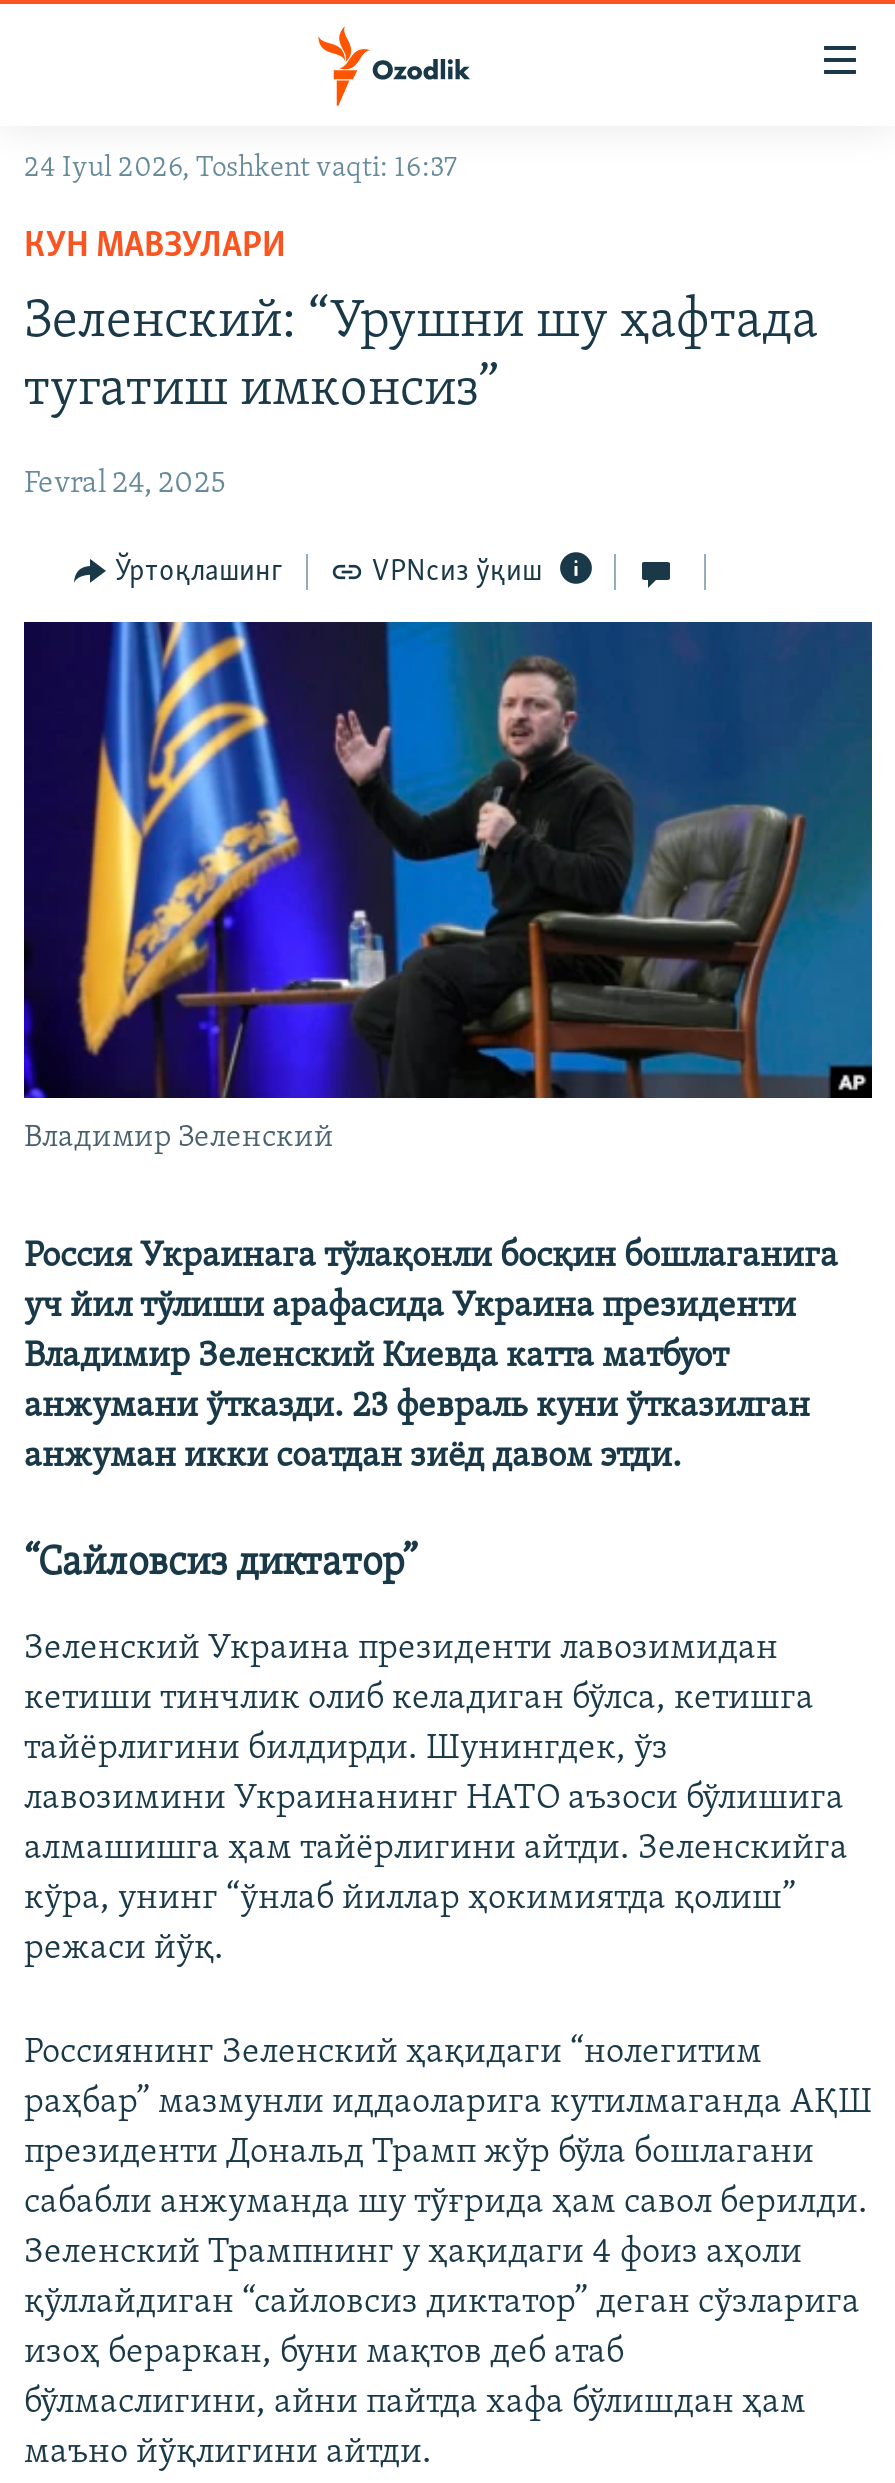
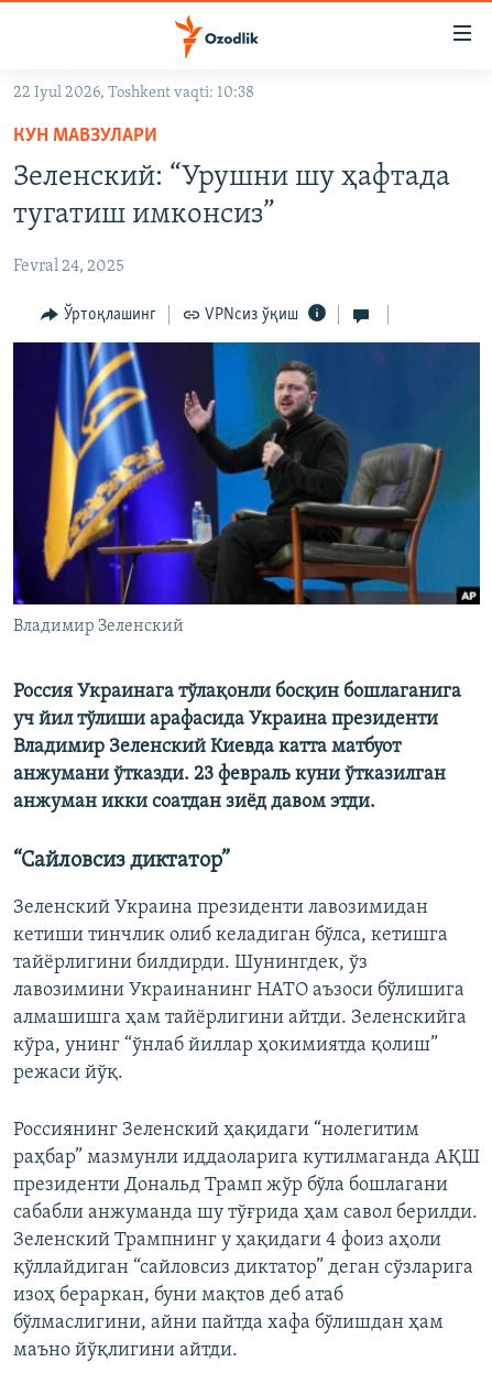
- 24 Iyul 2026, Toshkent vaqti: 16:37
+ 22 Iyul 2026, Toshkent vaqti: 10:38
